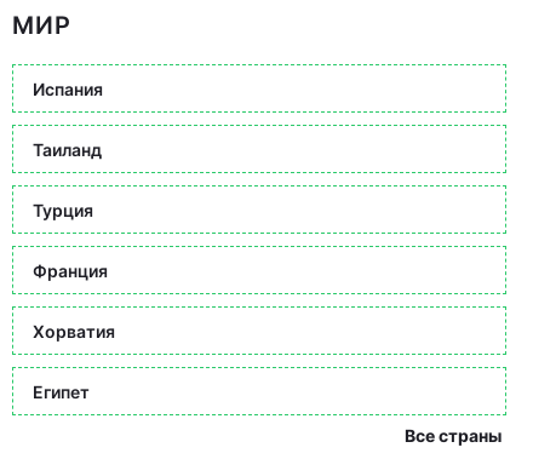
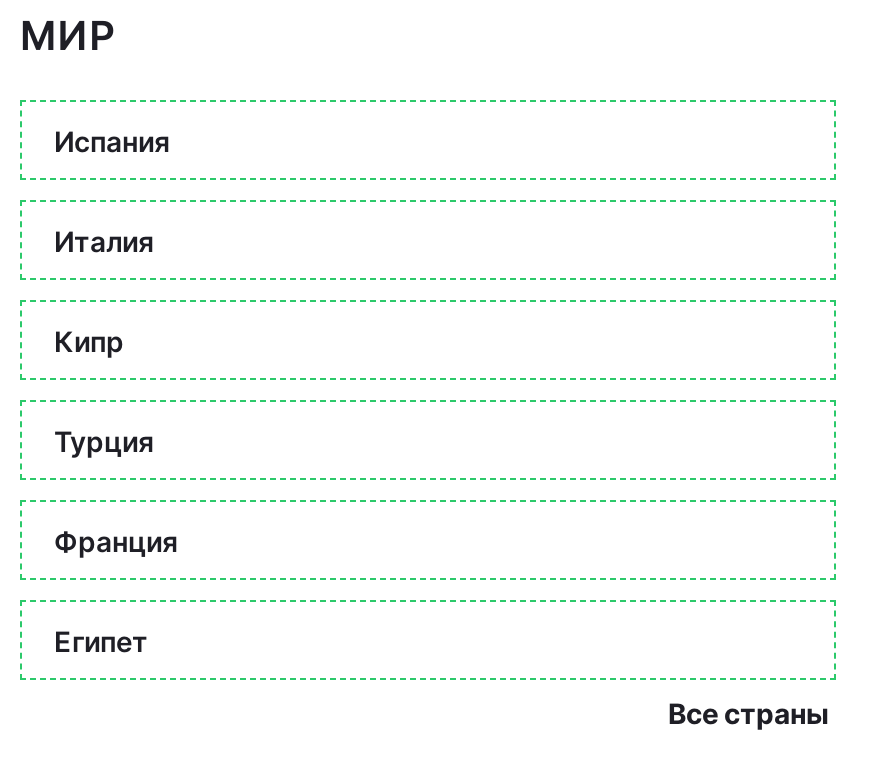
- Таиланд
+ Италия
+ Кипр

moved down: Турция | Франция

- Хорватия
